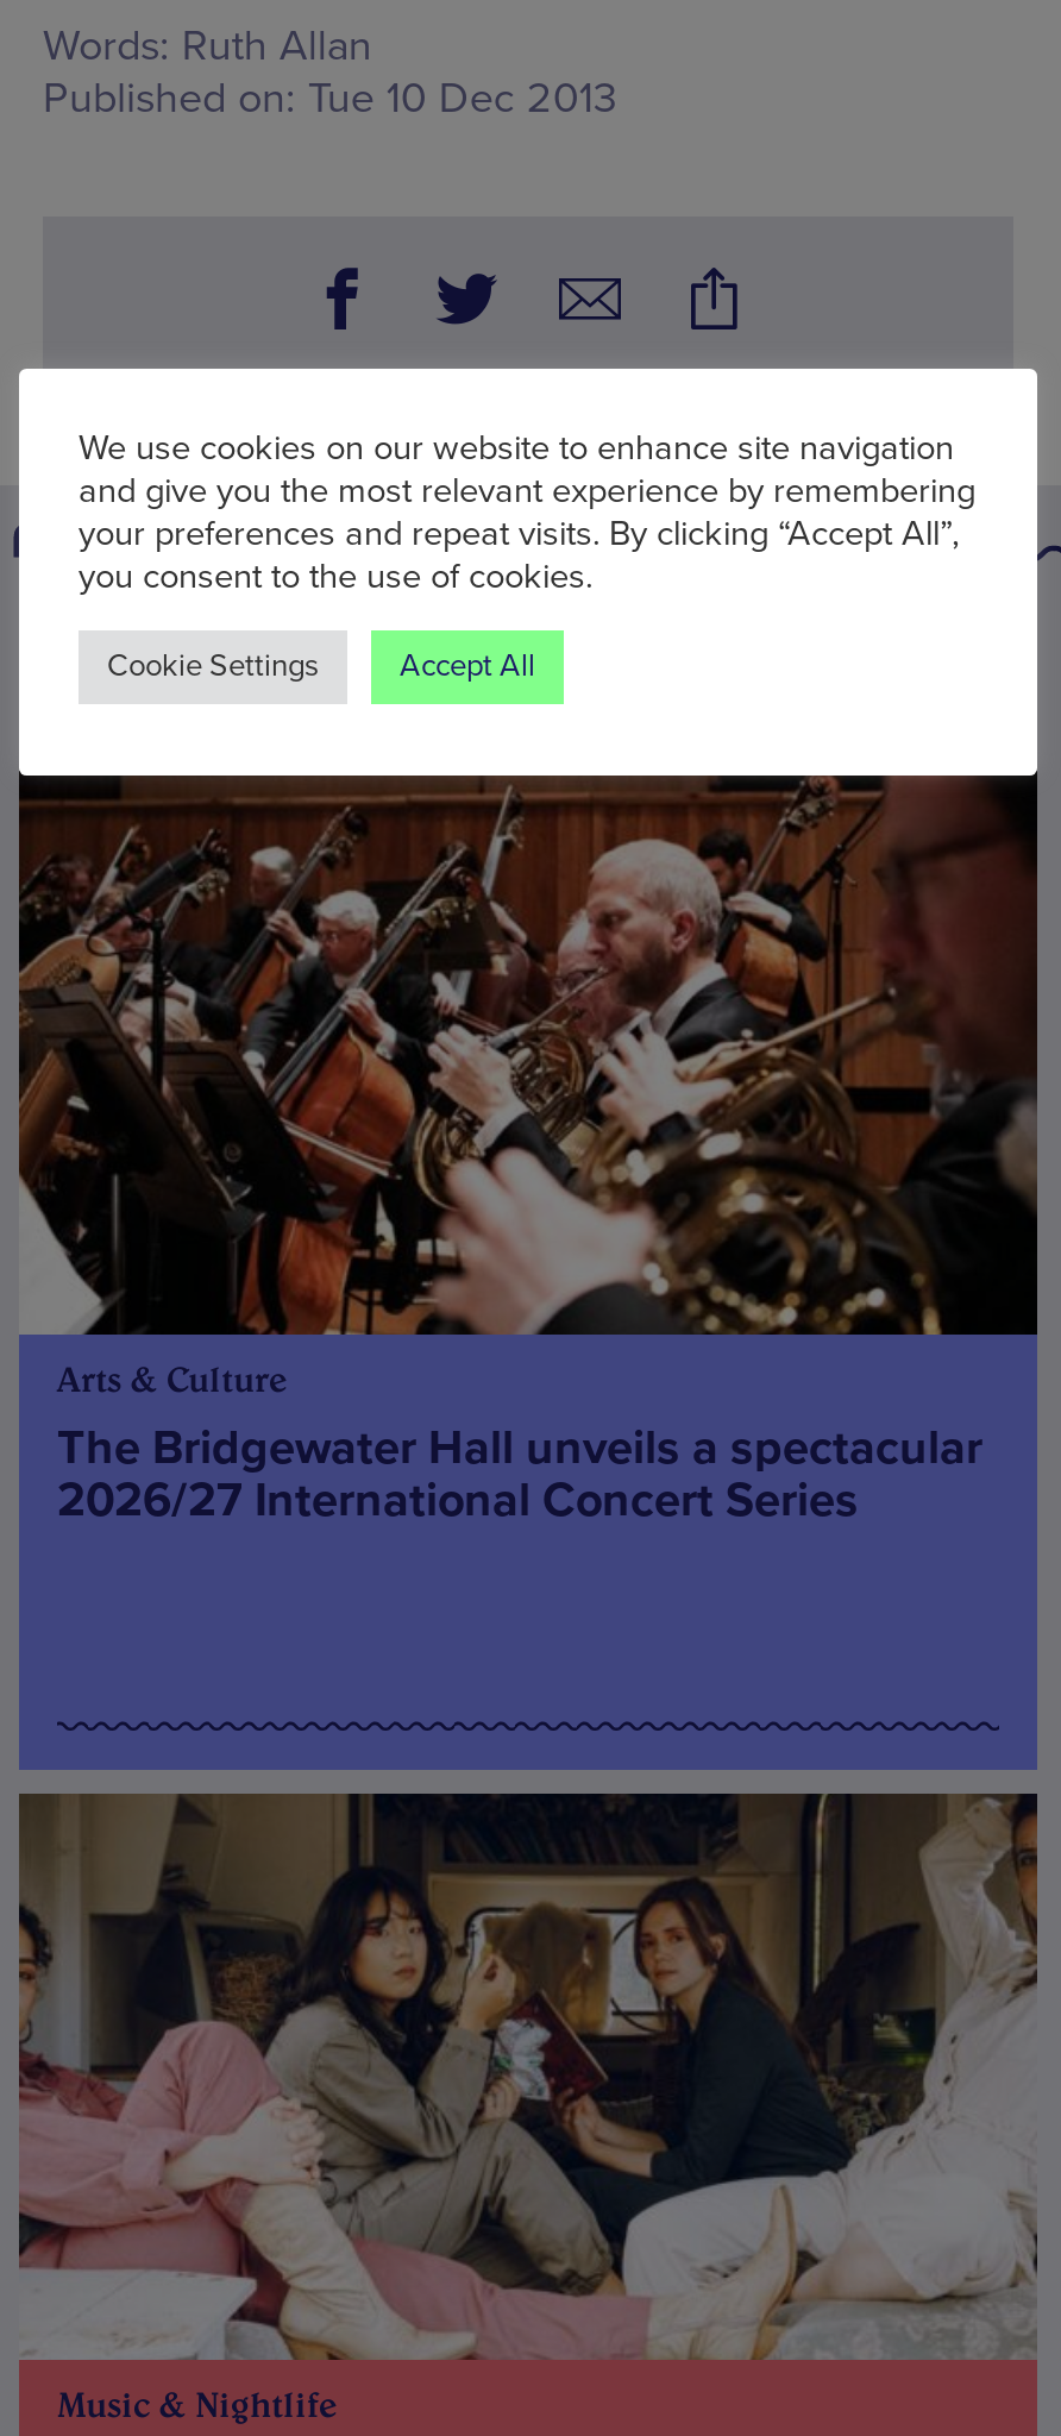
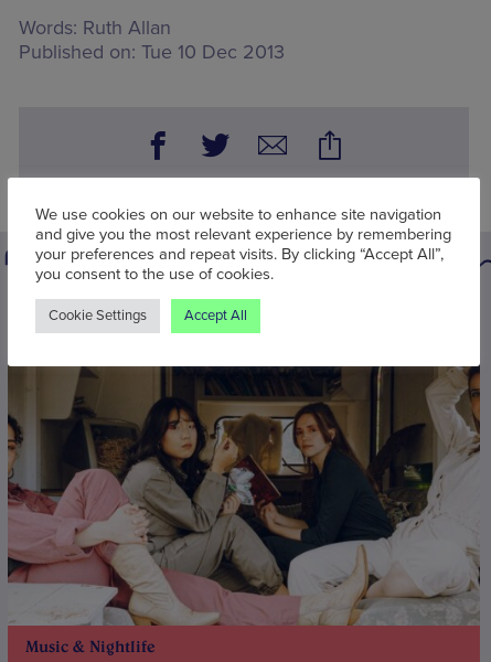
- [image]
- Arts & Culture
- The Bridgewater Hall unveils a spectacular
- 2026/27 International Concert Series
